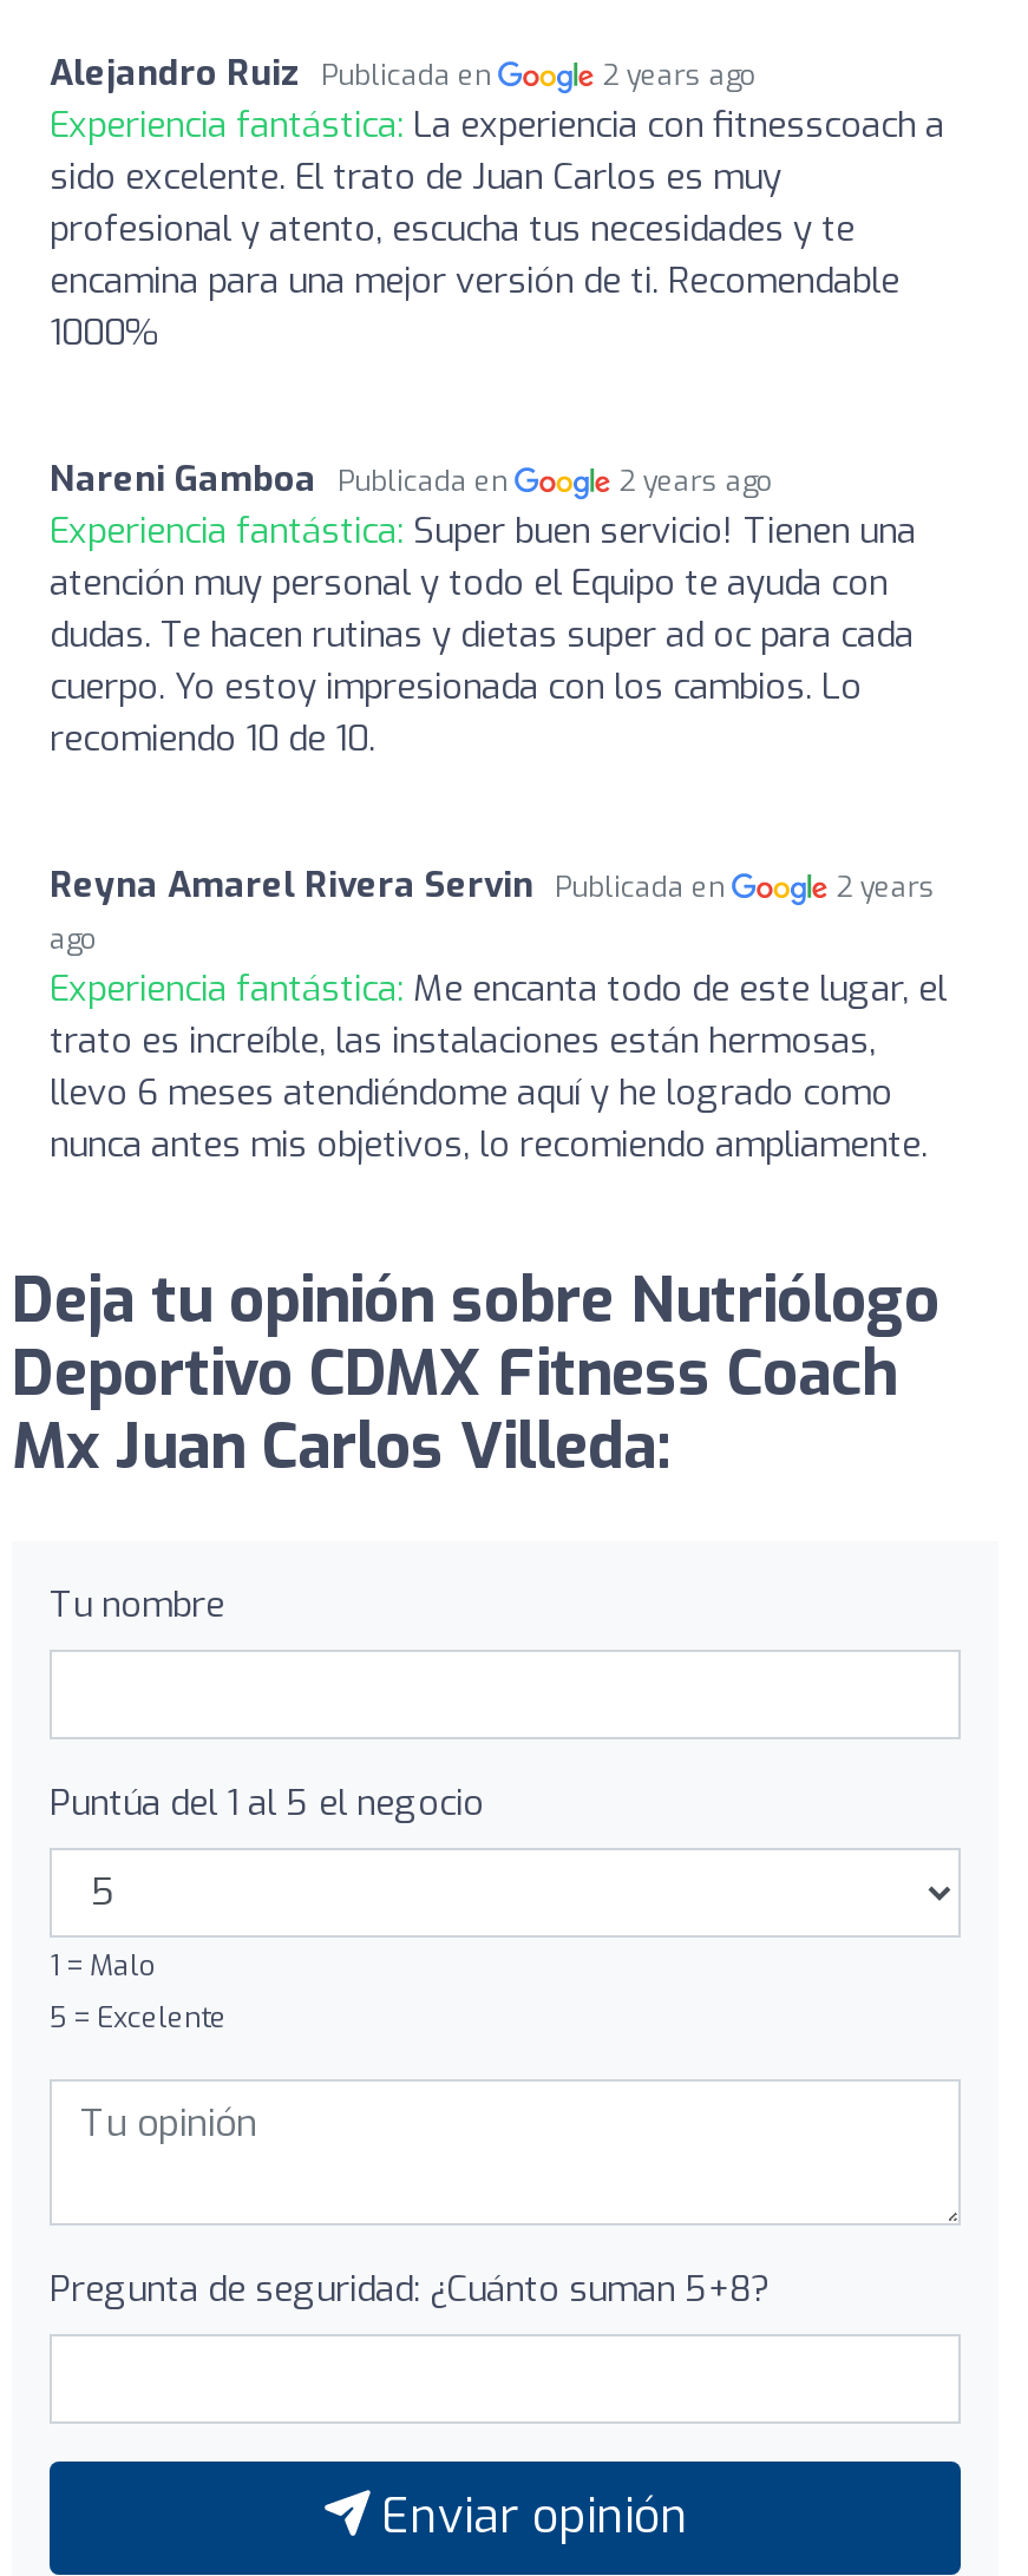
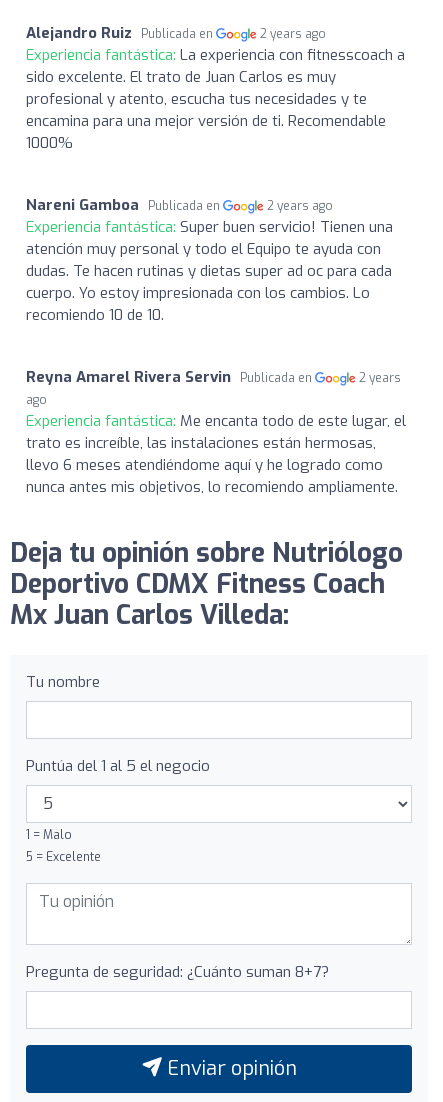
- Pregunta de seguridad: ¿Cuánto suman 5+8?
+ Pregunta de seguridad: ¿Cuánto suman 8+7?
